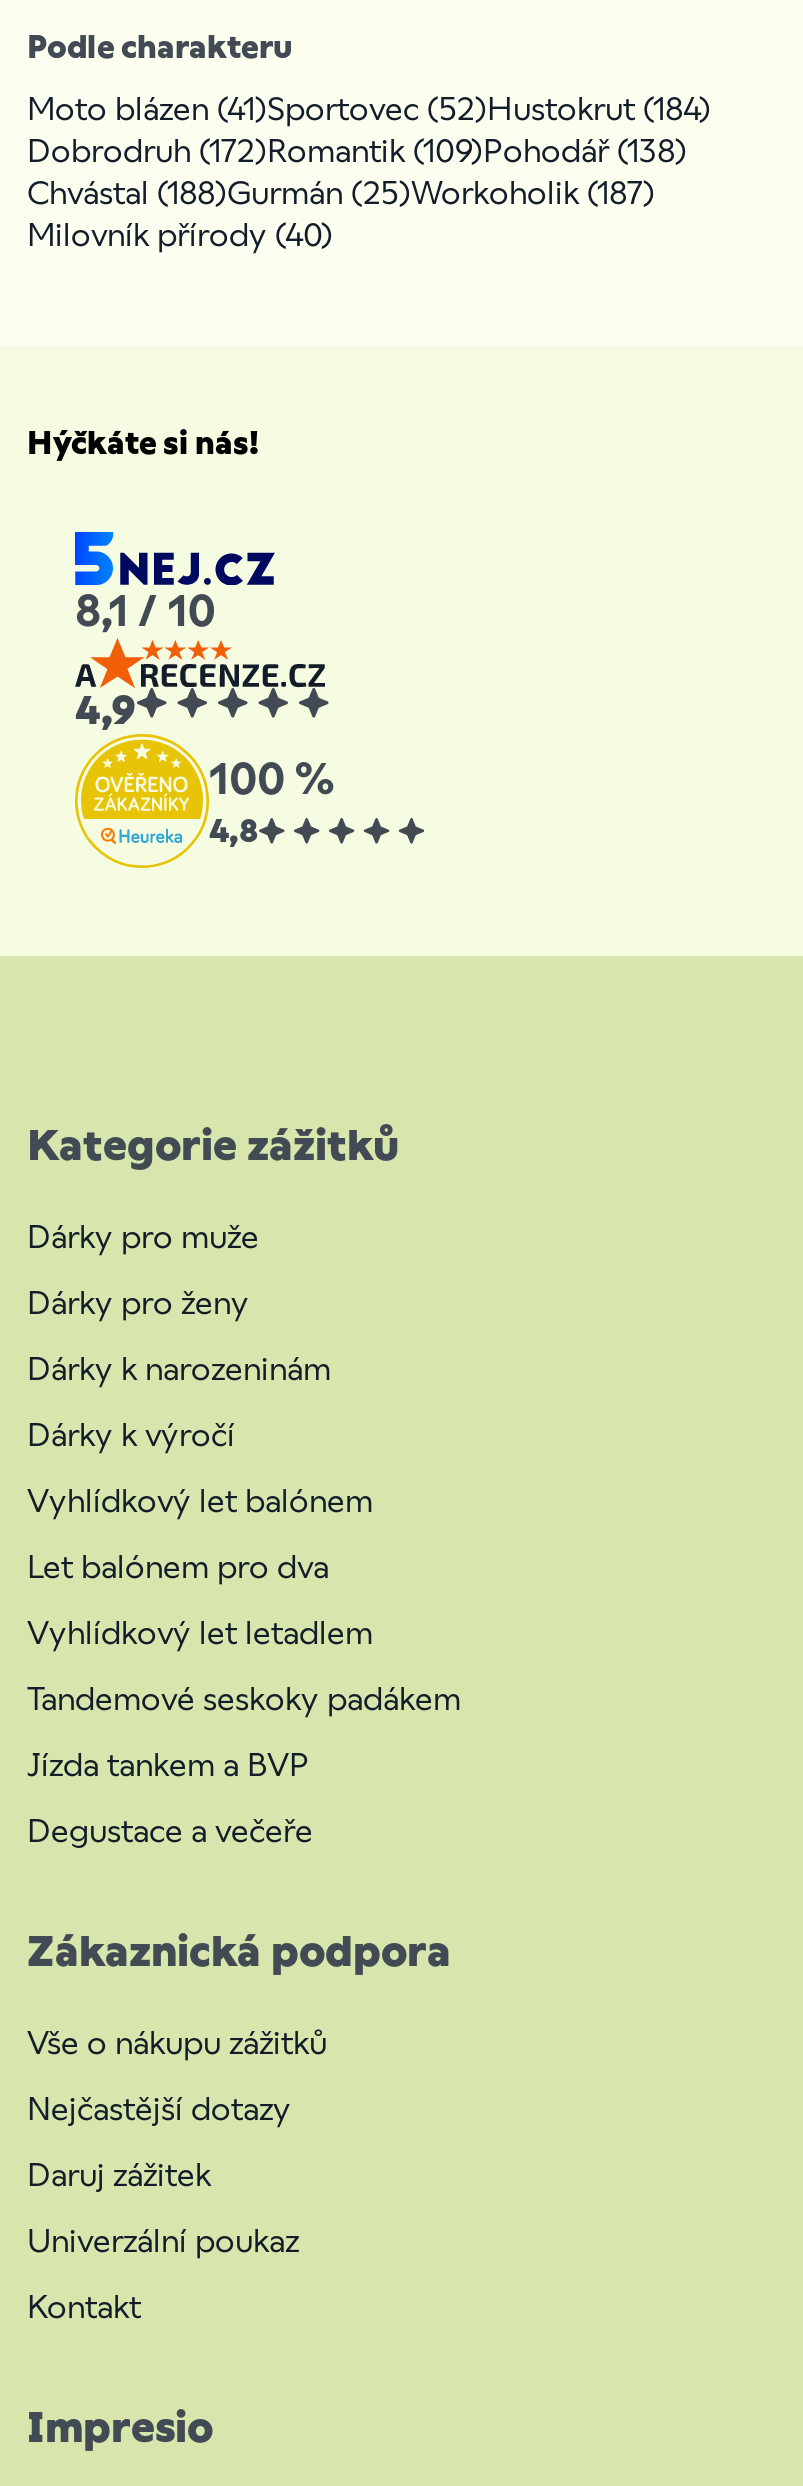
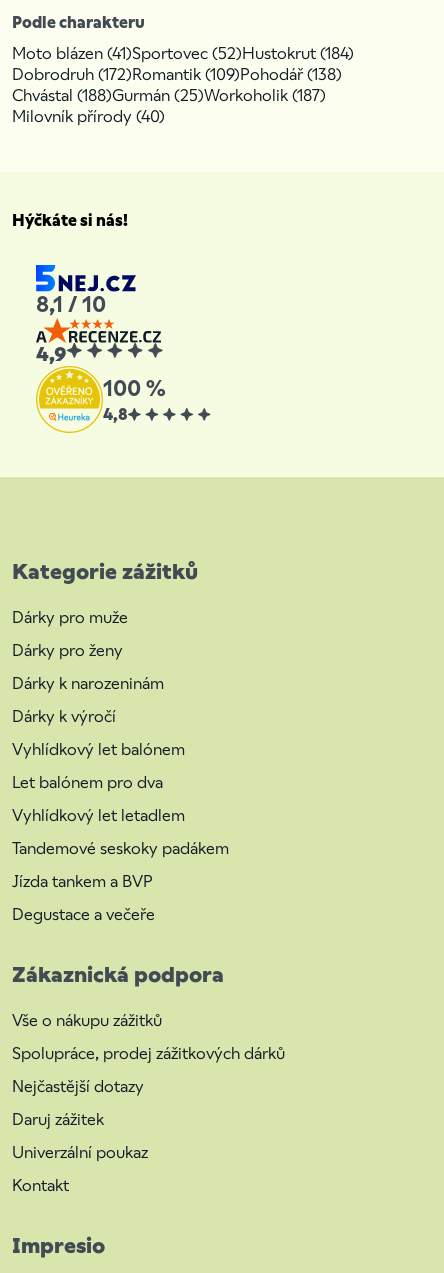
+ Spolupráce, prodej zážitkových dárků
